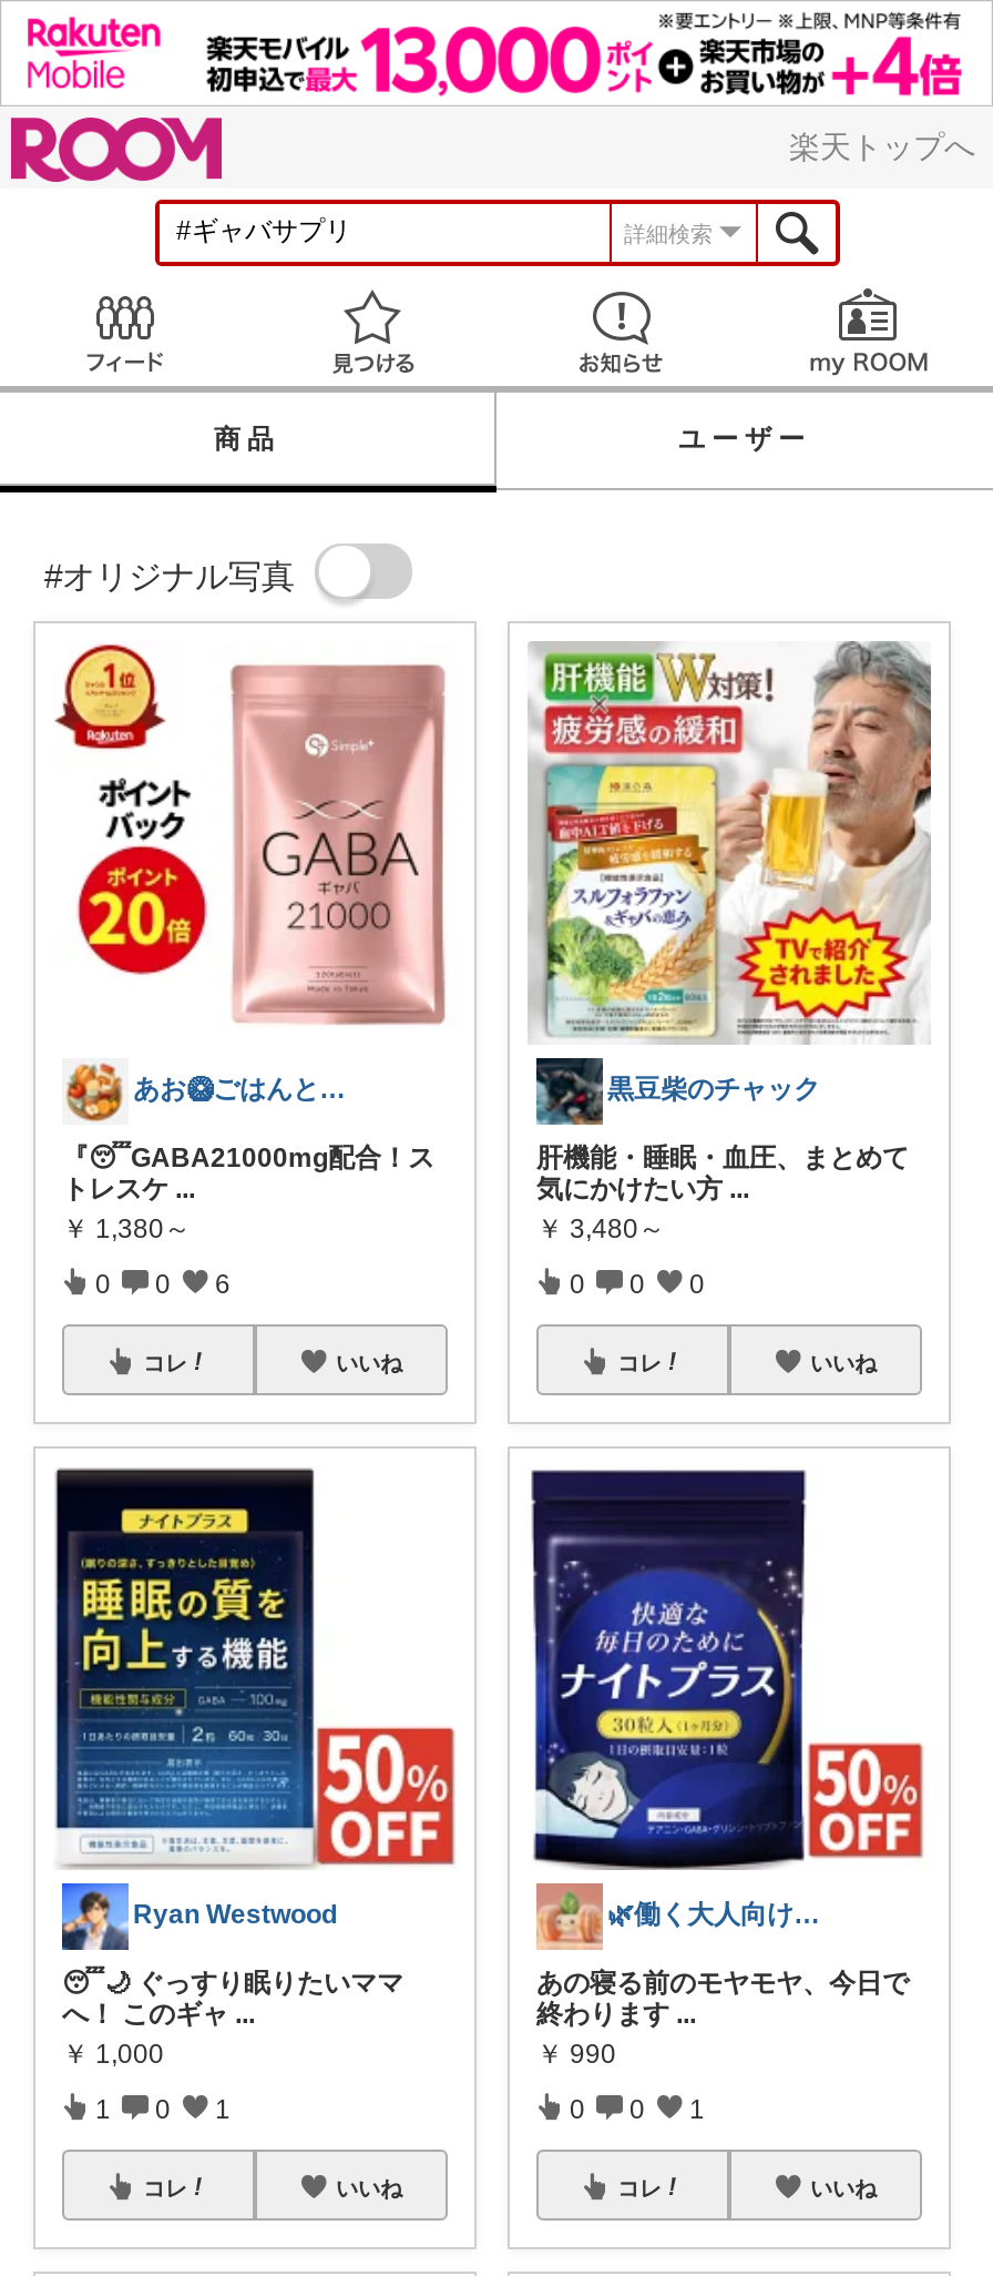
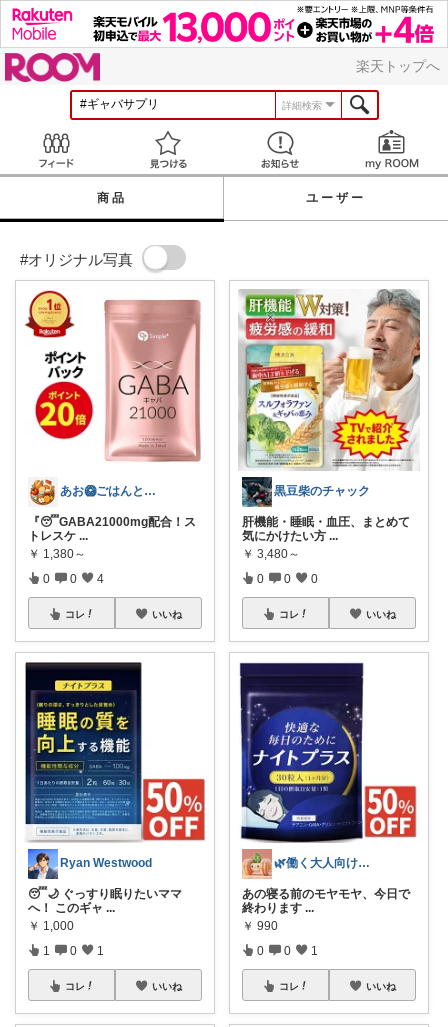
- 0 0 6
+ 0 0 4
